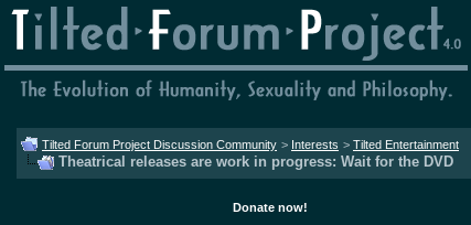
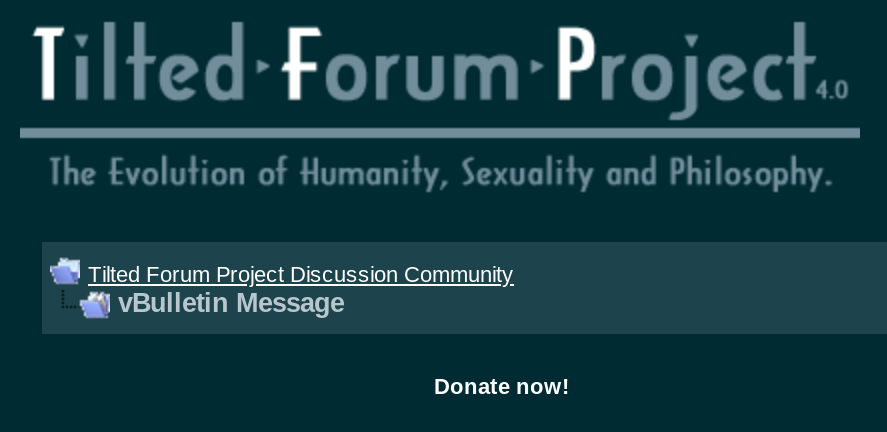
- Tilted Forum Project Discussion Community > Interests > Tilted Entertainment
- Theatrical releases are work in progress: Wait for the DVD
+ Tilted Forum Project Discussion Community
+ vBulletin Message
